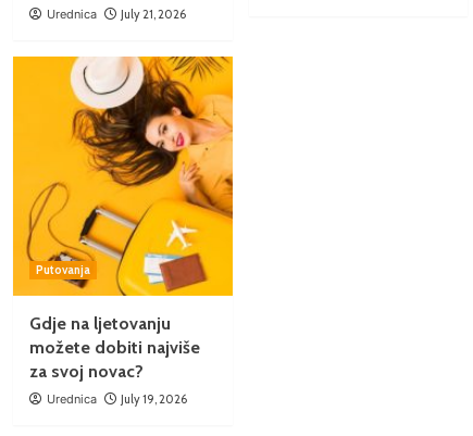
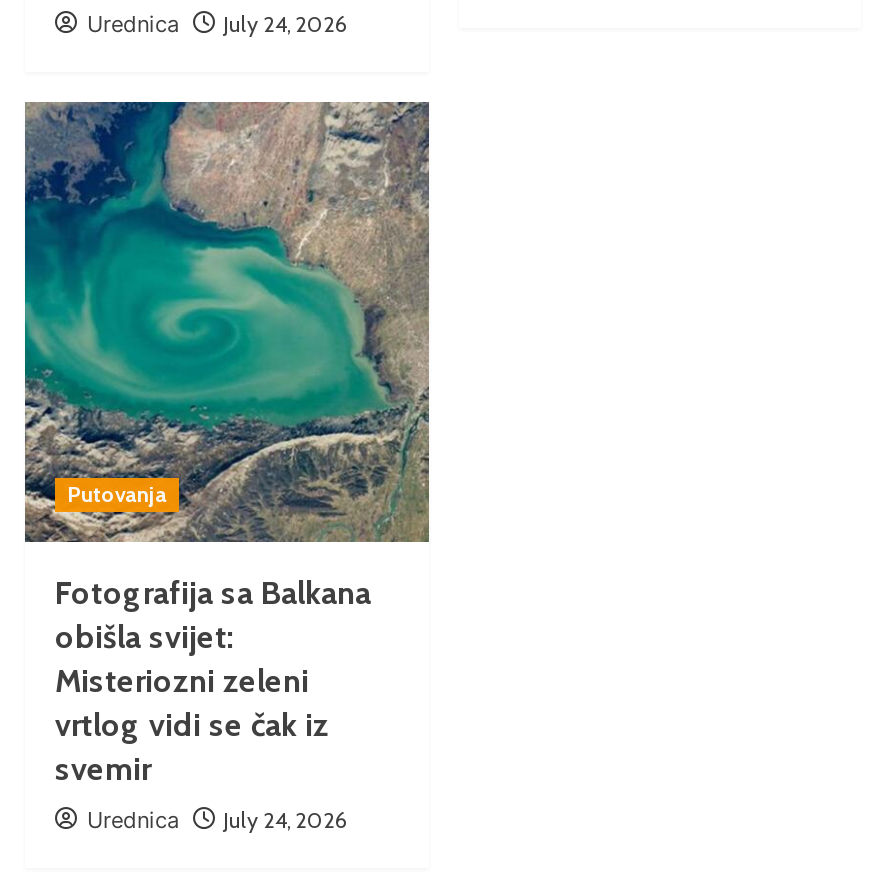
- Urednica July 21, 2026
+ Urednica July 24, 2026

- [image]
- Gdje na ljetovanju
- možete dobiti najviše
- za svoj novac?
+ [image]
+ Fotografija sa Balkana
+ obišla svijet:
+ Misteriozni zeleni
+ vrtlog vidi se čak iz
+ svemir

- Urednica July 19, 2026
+ Urednica July 24, 2026
